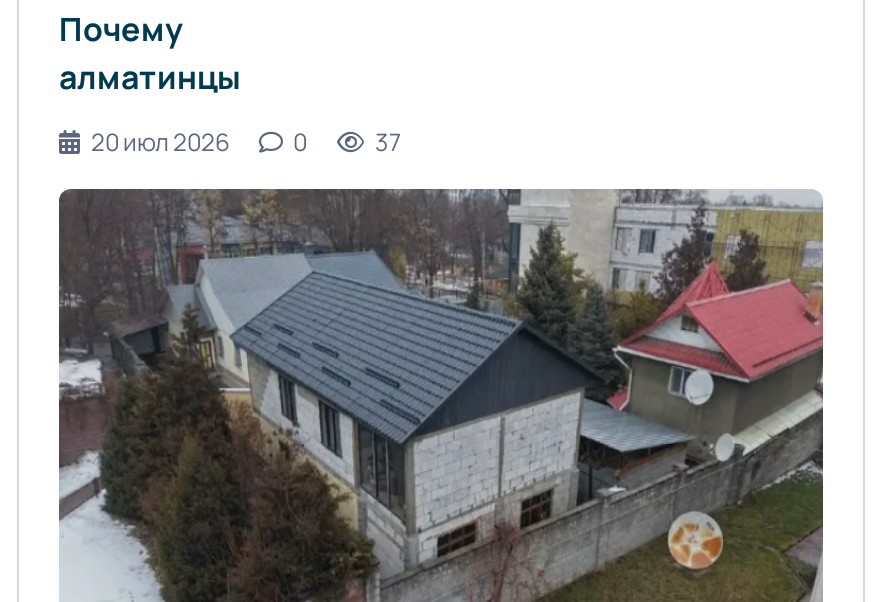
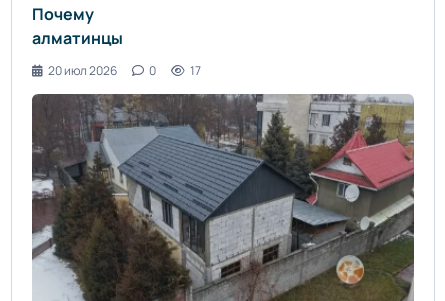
- 37
+ 17
